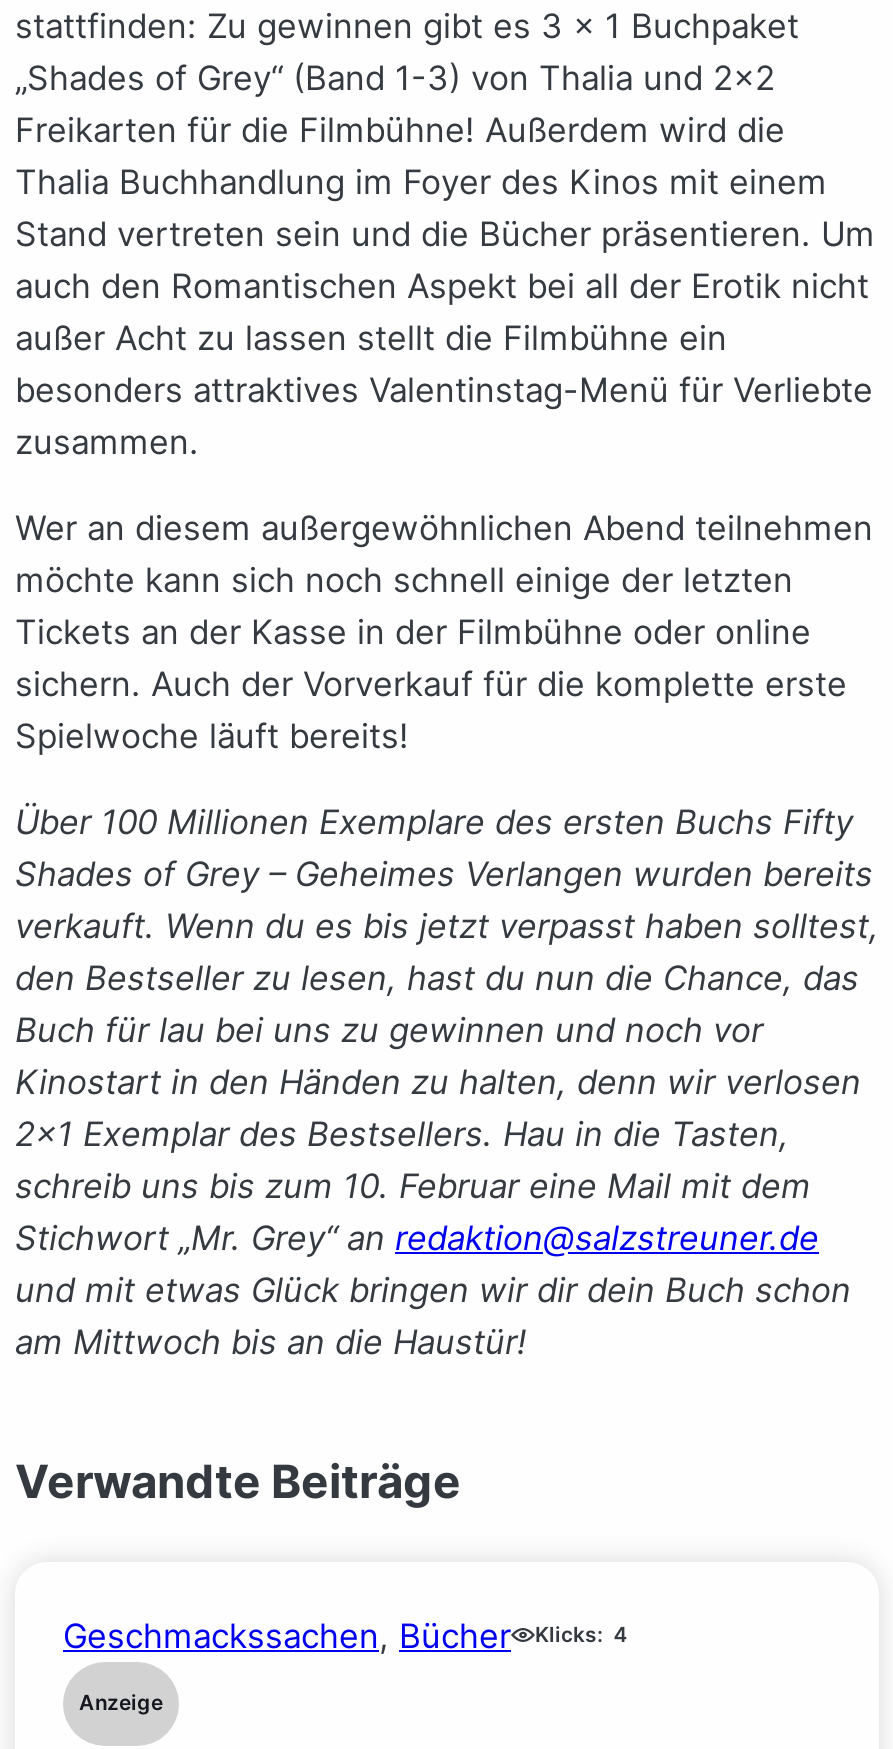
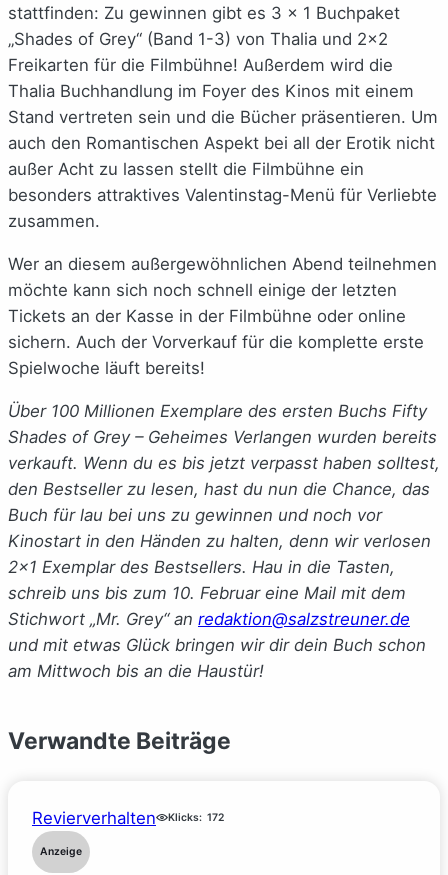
- Geschmackssachen, Bücher
- Klicks: 4
+ Revierverhalten
+ Klicks: 172
